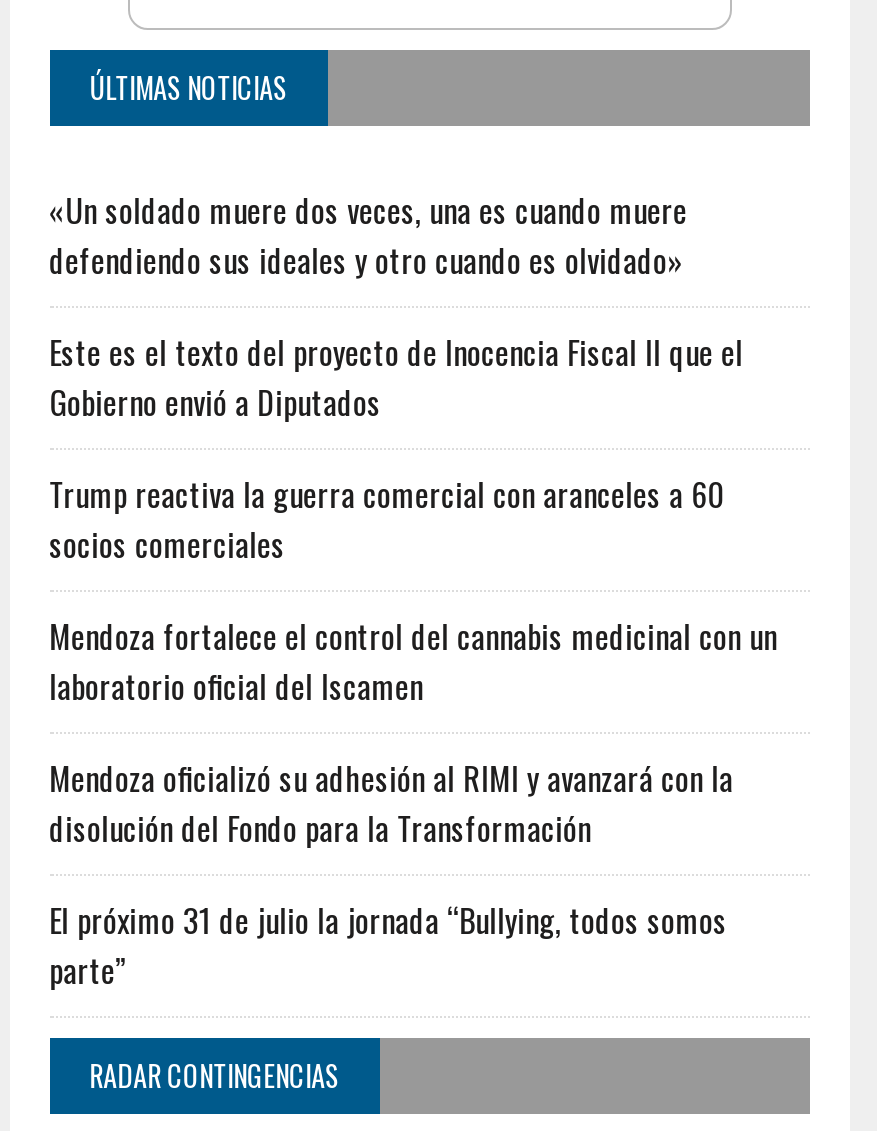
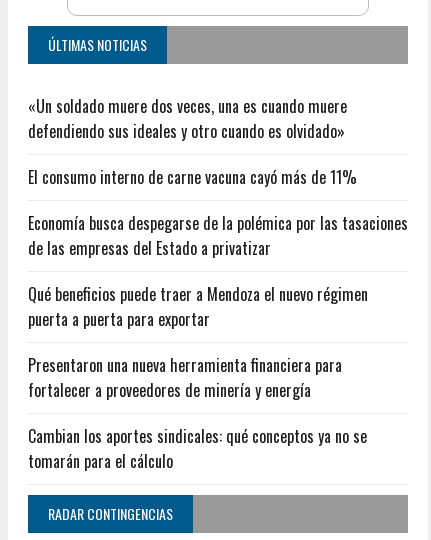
- Este es el texto del proyecto de Inocencia Fiscal II que el
- Gobierno envió a Diputados
+ El consumo interno de carne vacuna cayó más de 11%

- Trump reactiva la guerra comercial con aranceles a 60
- socios comerciales
+ Economía busca despegarse de la polémica por las tasaciones
+ de las empresas del Estado a privatizar

- Mendoza fortalece el control del cannabis medicinal con un
- laboratorio oficial del Iscamen
+ Qué beneficios puede traer a Mendoza el nuevo régimen
+ puerta a puerta para exportar

- Mendoza oficializó su adhesión al RIMI y avanzará con la
- disolución del Fondo para la Transformación
+ Presentaron una nueva herramienta financiera para
+ fortalecer a proveedores de minería y energía

- El próximo 31 de julio la jornada “Bullying, todos somos
- parte”
+ Cambian los aportes sindicales: qué conceptos ya no se
+ tomarán para el cálculo
